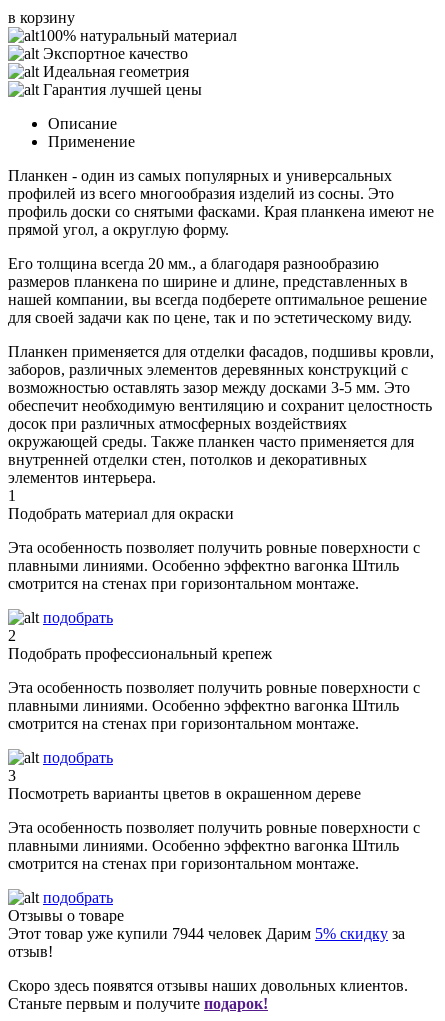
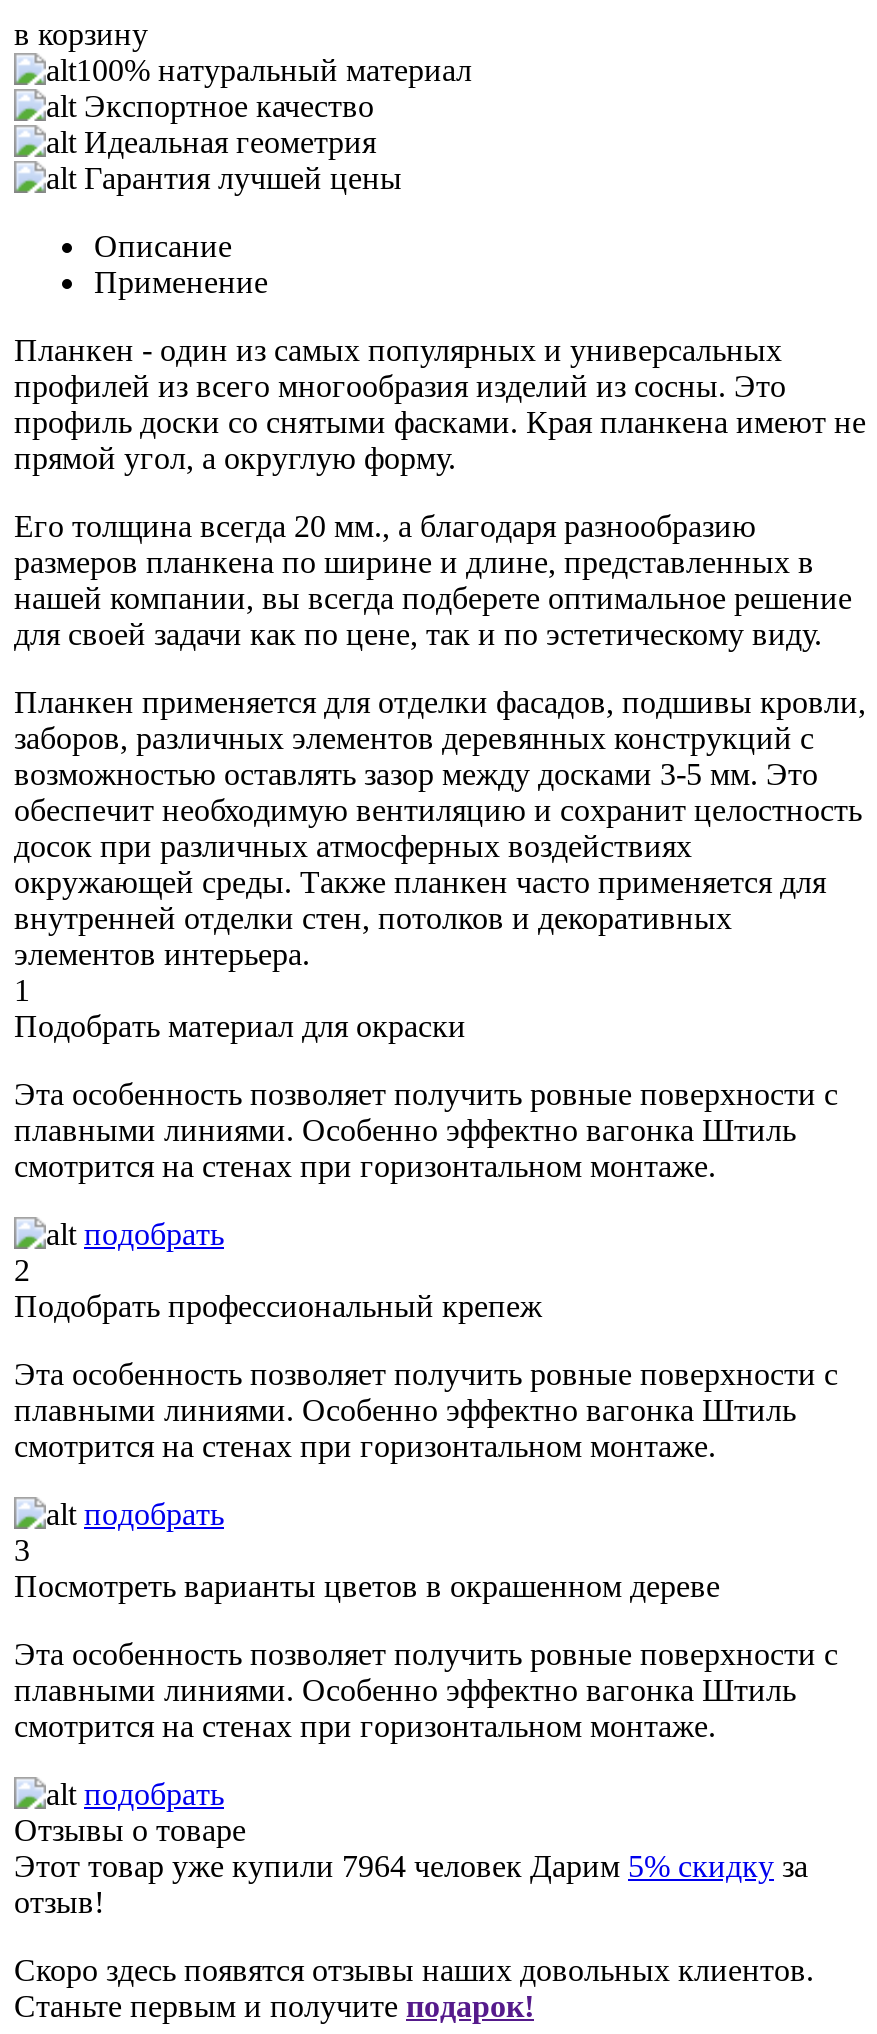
- Этот товар уже купили 7944 человек Дарим 5% скидку за
+ Этот товар уже купили 7964 человек Дарим 5% скидку за
